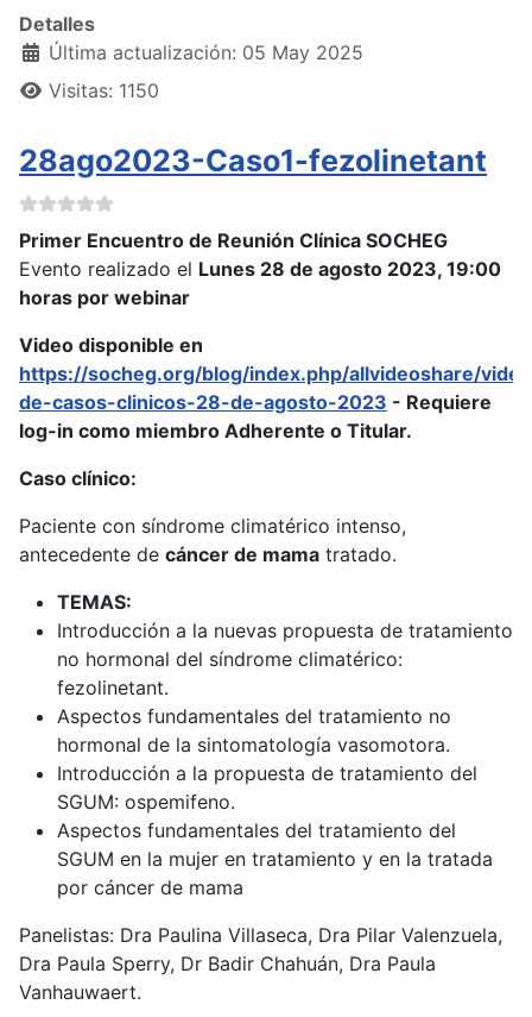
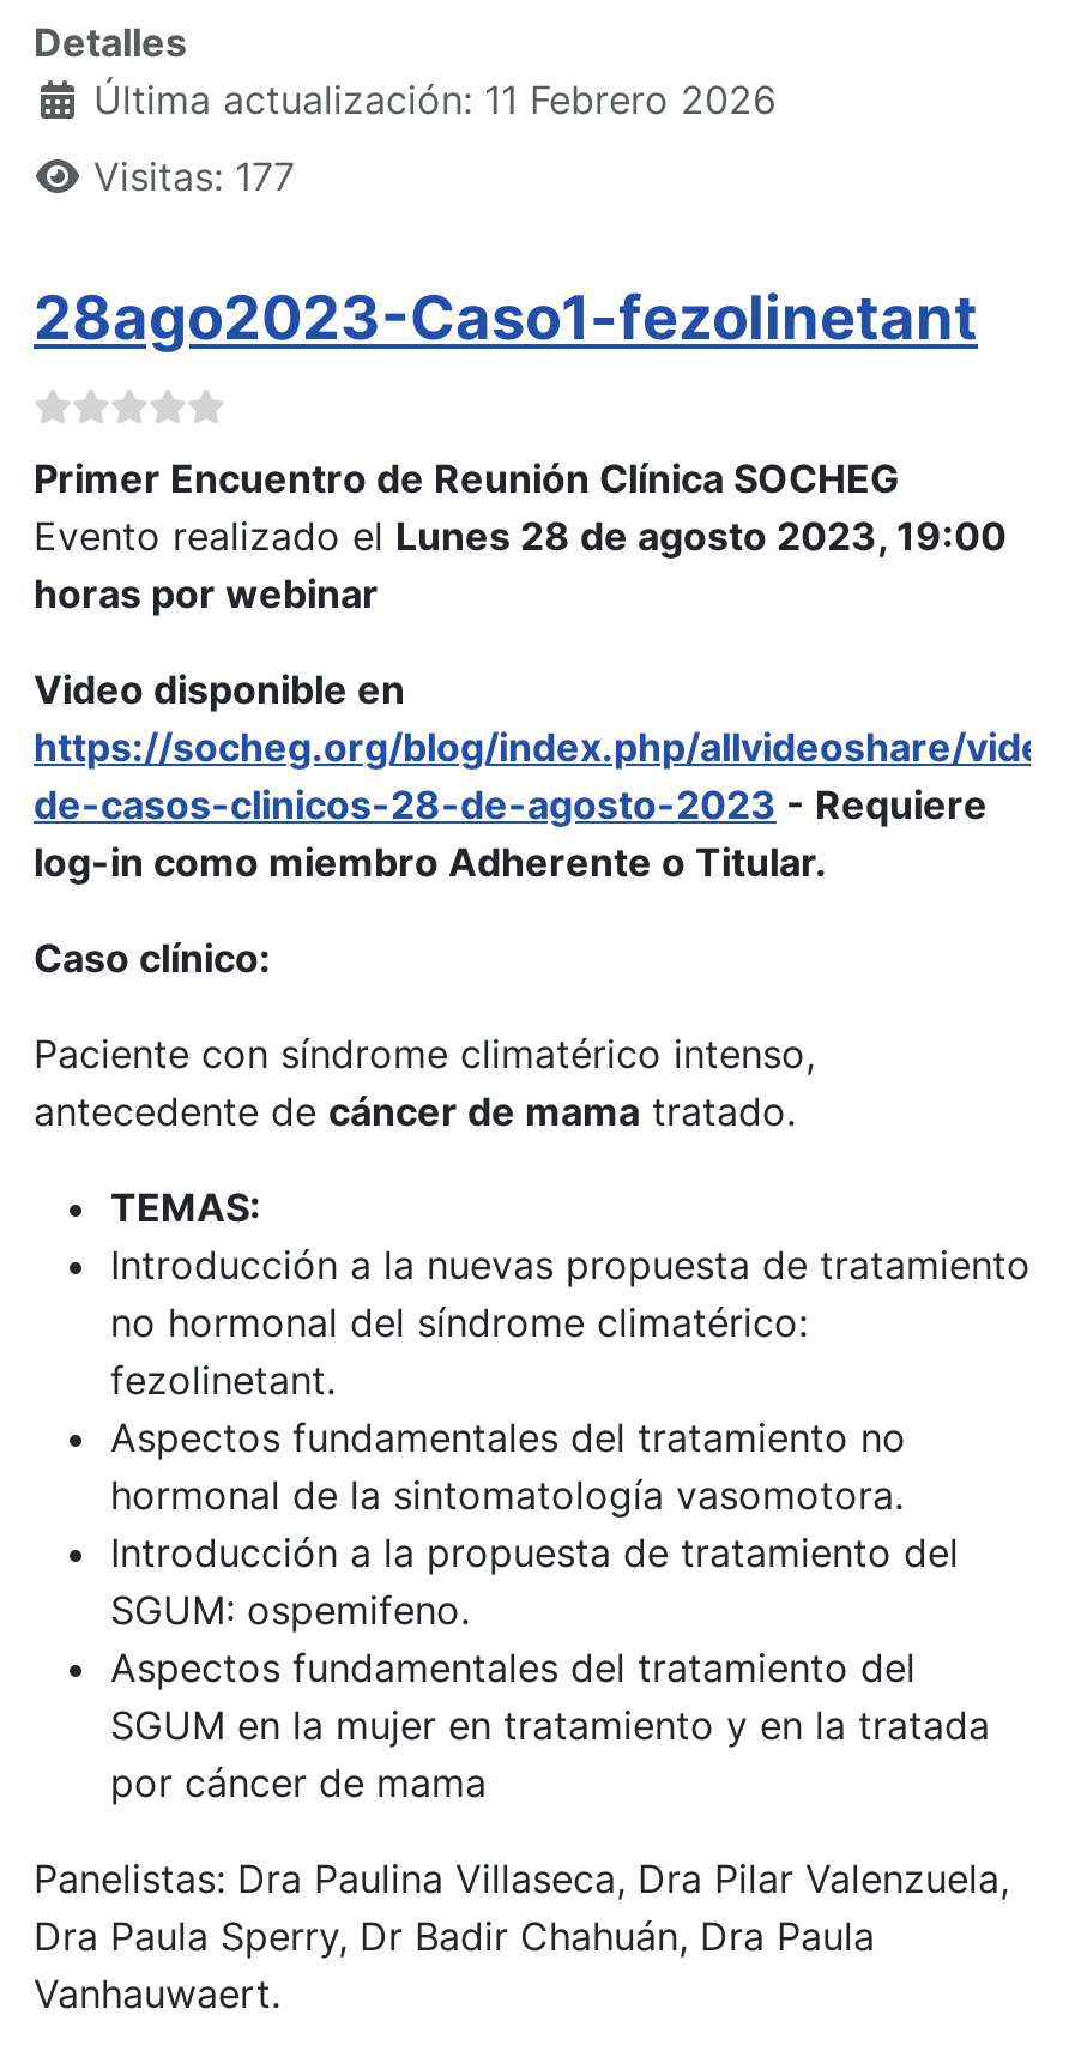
- Última actualización: 05 May 2025
+ Última actualización: 11 Febrero 2026

- Visitas: 1150
+ Visitas: 177
